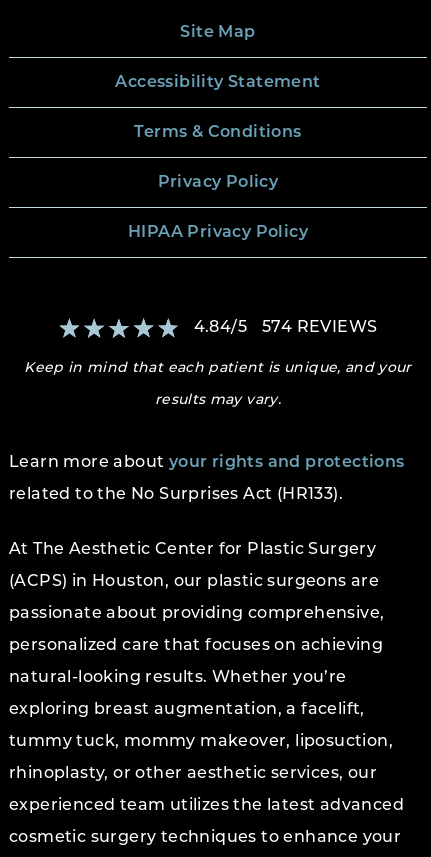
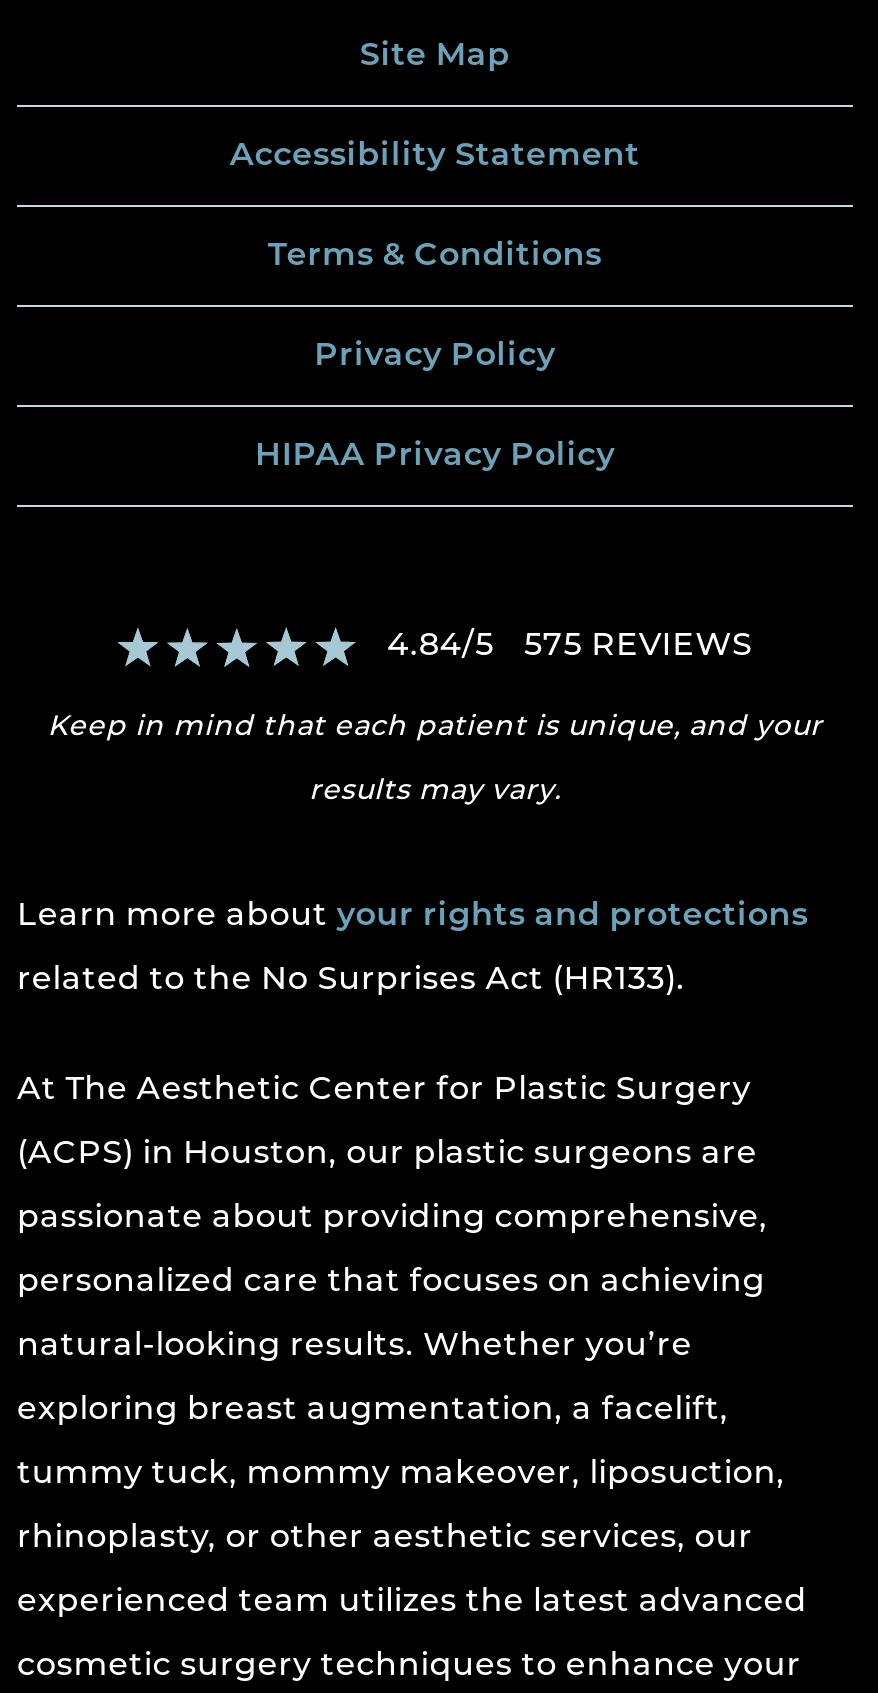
- 4.84/5 574 REVIEWS
+ 4.84/5 575 REVIEWS
